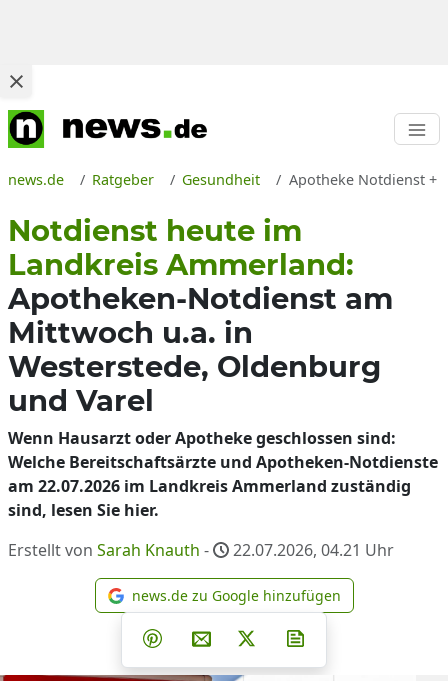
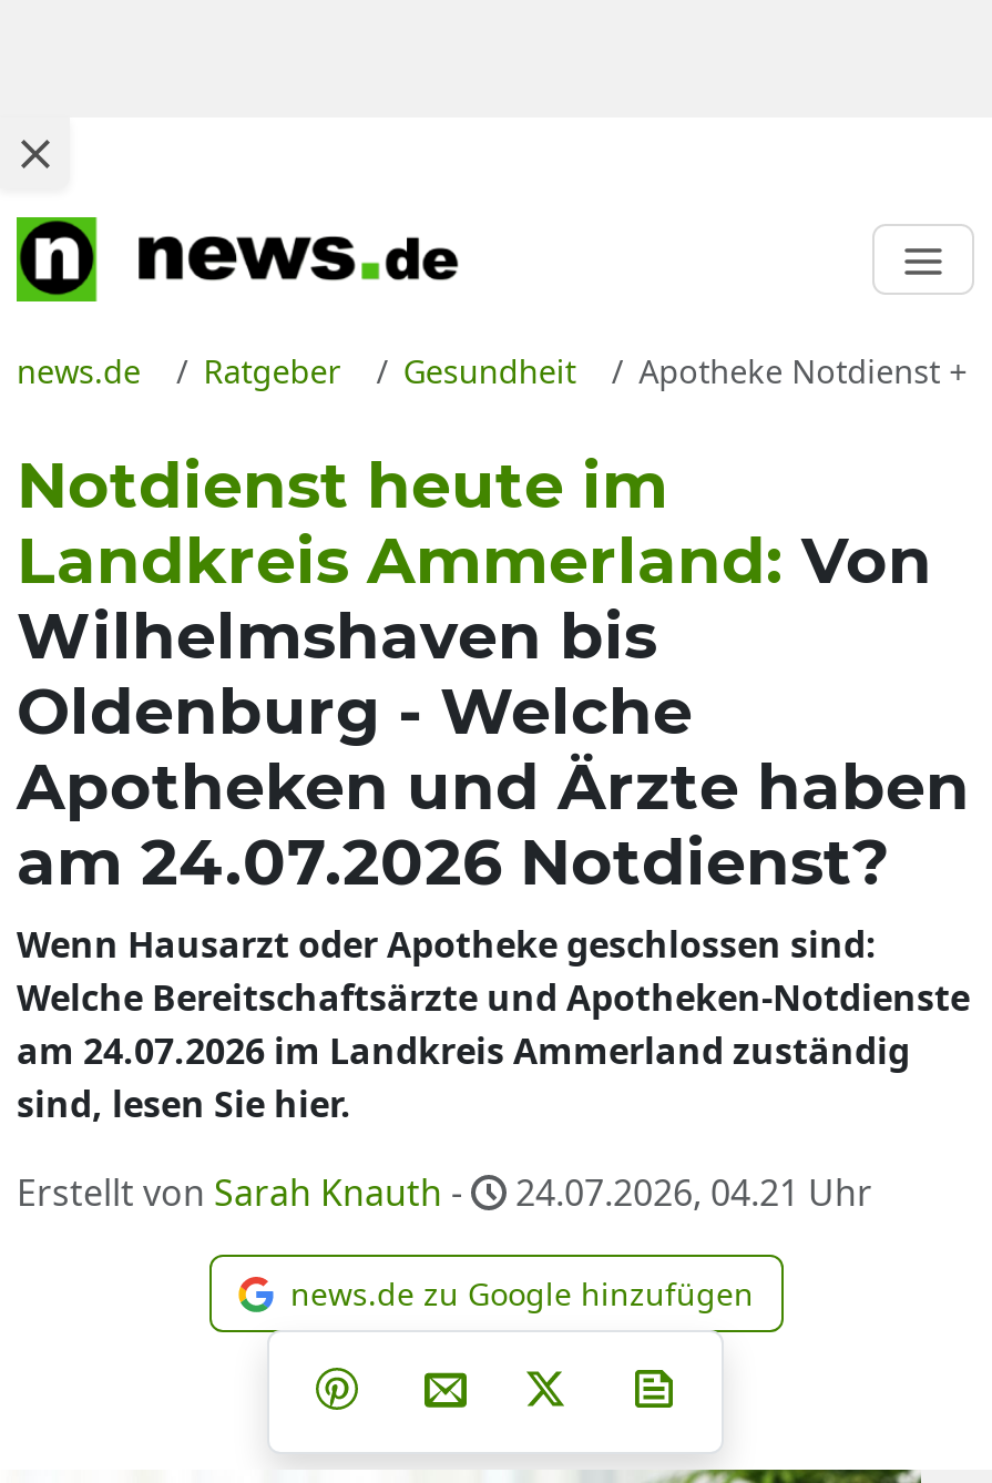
- Landkreis Ammerland:
- Apotheken-Notdienst am
- Mittwoch u.a. in
- Westerstede, Oldenburg
- und Varel
+ Landkreis Ammerland: Von
+ Wilhelmshaven bis
+ Oldenburg - Welche
+ Apotheken und Ärzte haben
+ am 24.07.2026 Notdienst?

- am 22.07.2026 im Landkreis Ammerland zuständig
+ am 24.07.2026 im Landkreis Ammerland zuständig

- Erstellt von Sarah Knauth - 22.07.2026, 04.21 Uhr
+ Erstellt von Sarah Knauth - 24.07.2026, 04.21 Uhr
